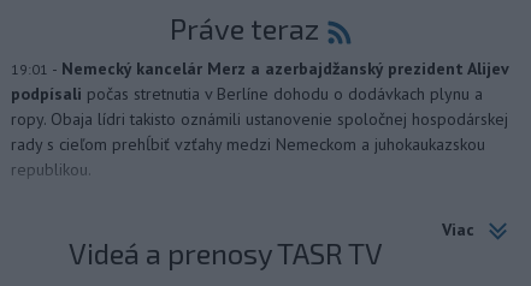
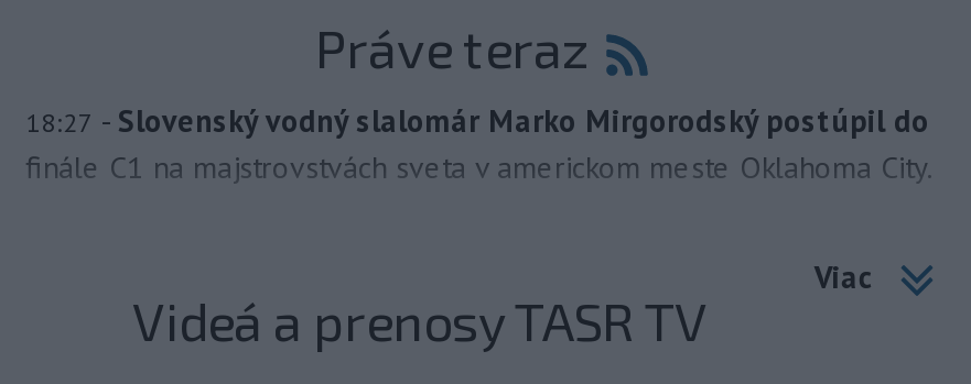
- 19:01 - Nemecký kancelár Merz a azerbajdžanský prezident Alijev
- podpísali počas stretnutia v Berlíne dohodu o dodávkach plynu a
- ropy. Obaja lídri takisto oznámili ustanovenie spoločnej hospodárskej
- rady s cieľom prehĺbiť vzťahy medzi Nemeckom a juhokaukazskou
- republikou.
+ 18:27 - Slovenský vodný slalomár Marko Mirgorodský postúpil do
+ finále C1 na majstrovstvách sveta v americkom meste Oklahoma City.
